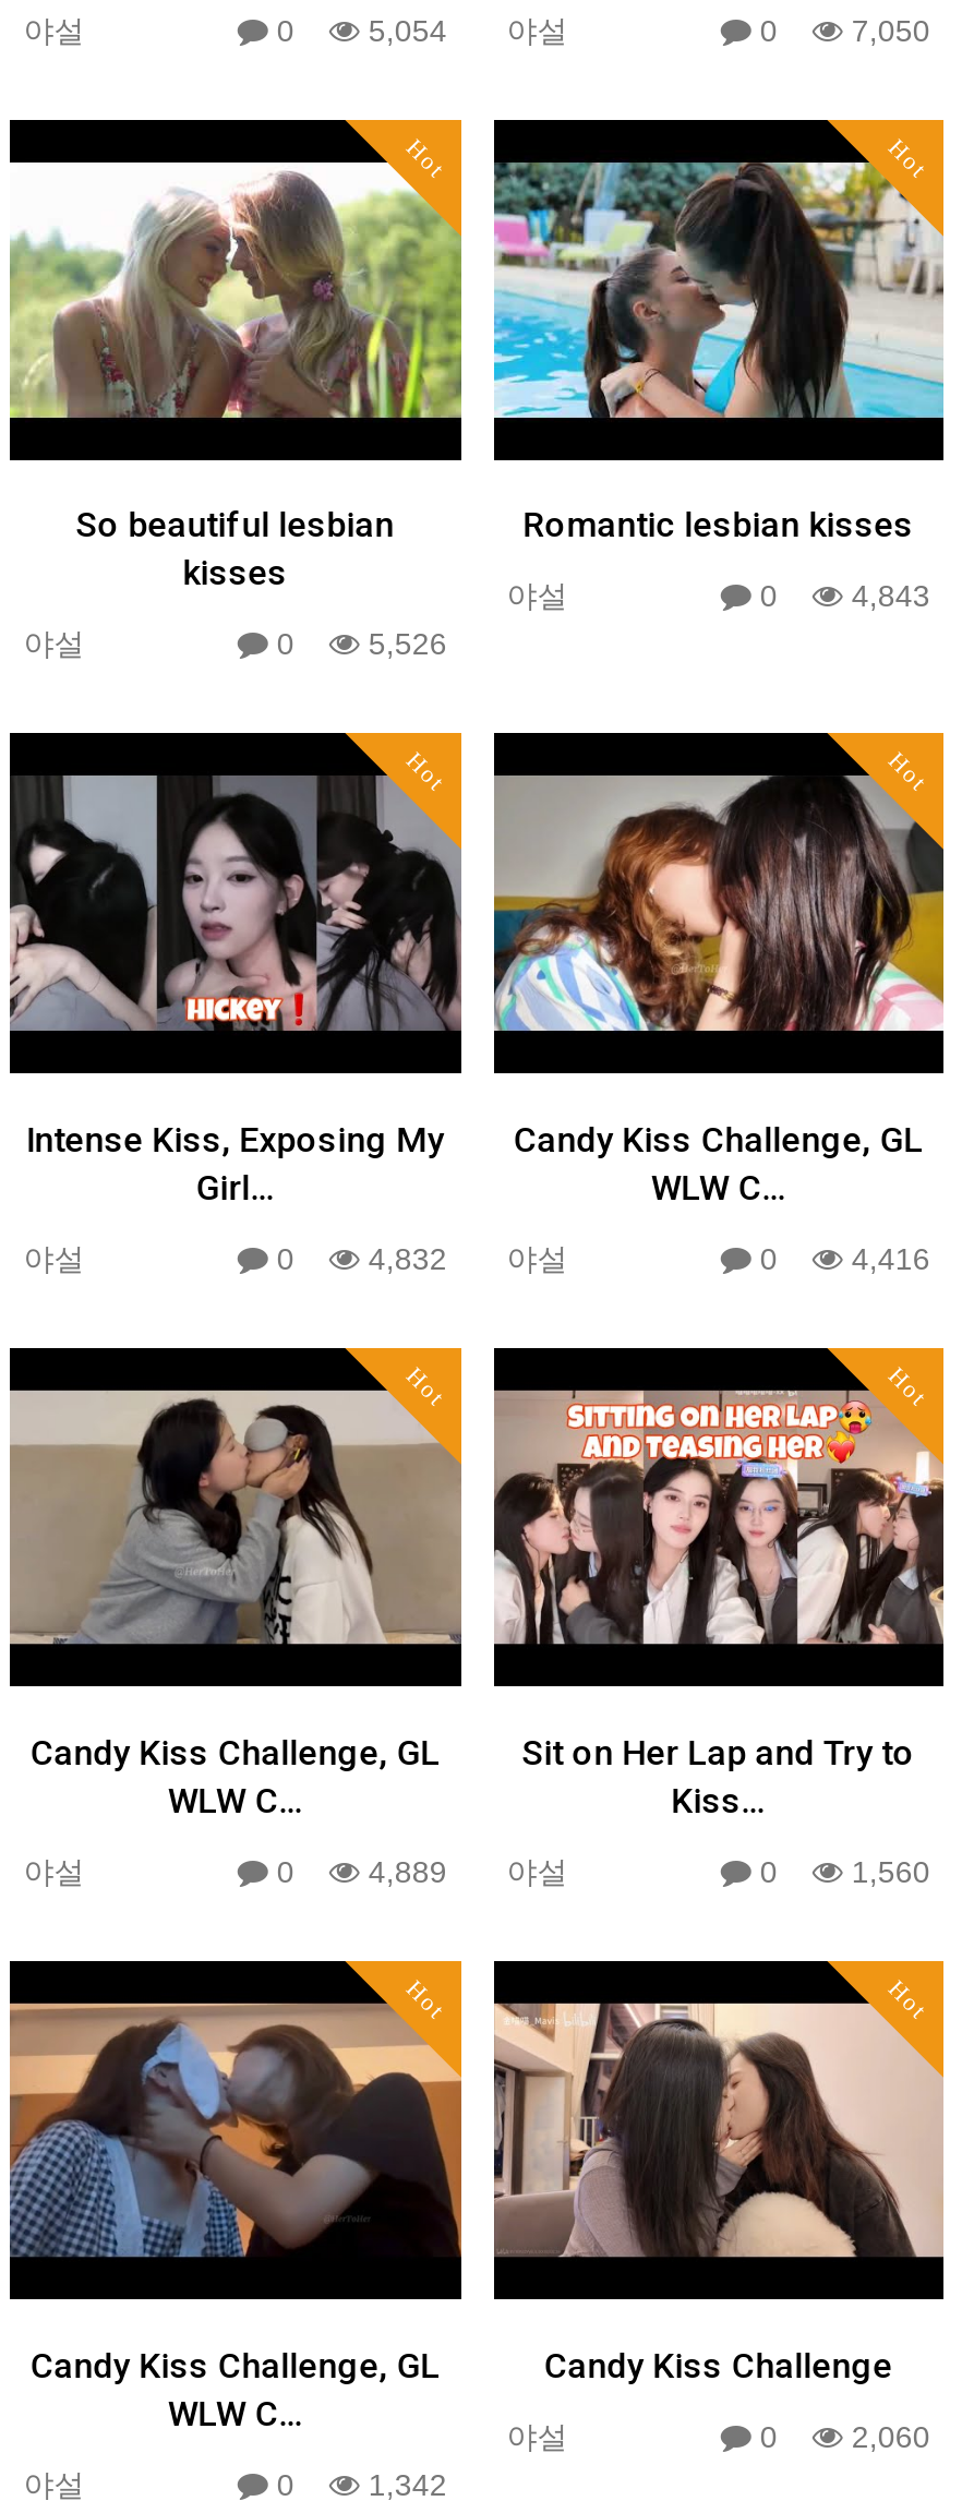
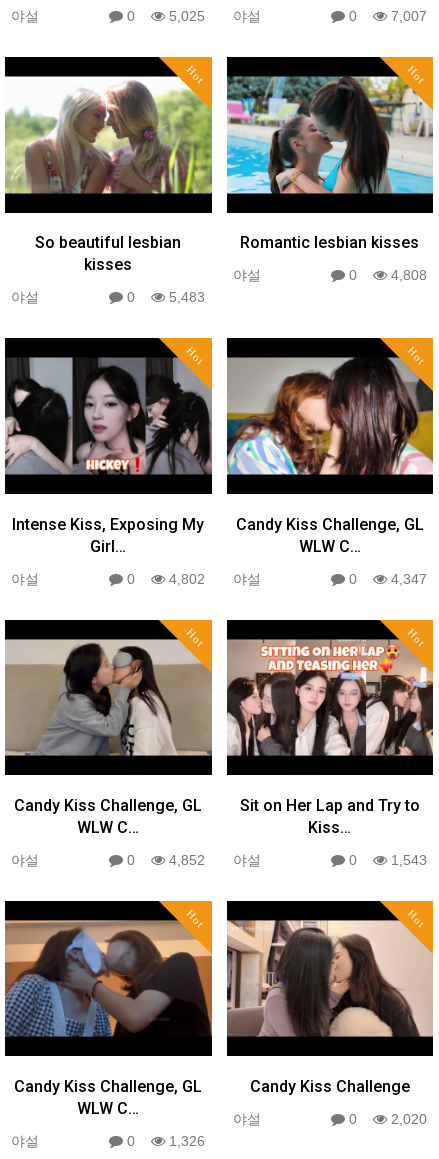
- 0 5,054 야설
+ 0 5,025 야설

- 0 7,050
+ 0 7,007

- 0 4,843
+ 0 4,808

- 0 5,526
+ 0 5,483

- 0 4,832 야설
+ 0 4,802 야설

- 0 4,416
+ 0 4,347

- 0 4,889 야설
+ 0 4,852 야설

- 0 1,560
+ 0 1,543

- 0 2,060
+ 0 2,020

- 0 1,342
+ 0 1,326
